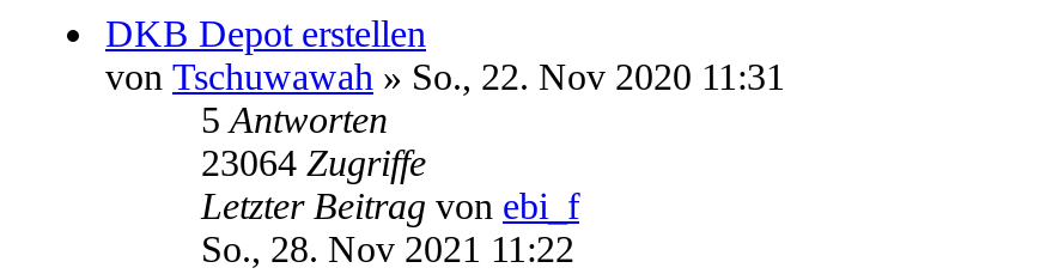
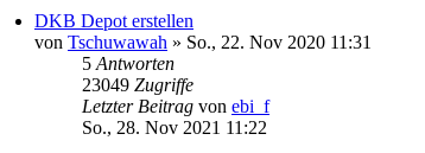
- 23064 Zugriffe
+ 23049 Zugriffe
